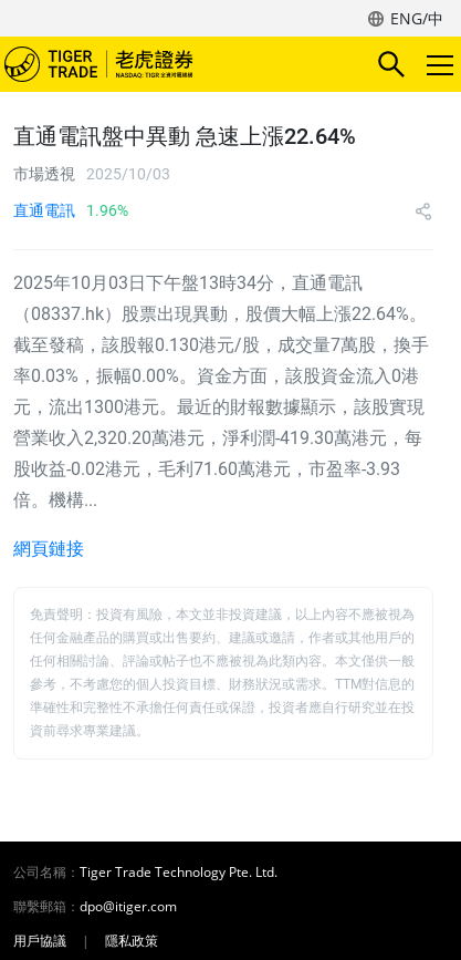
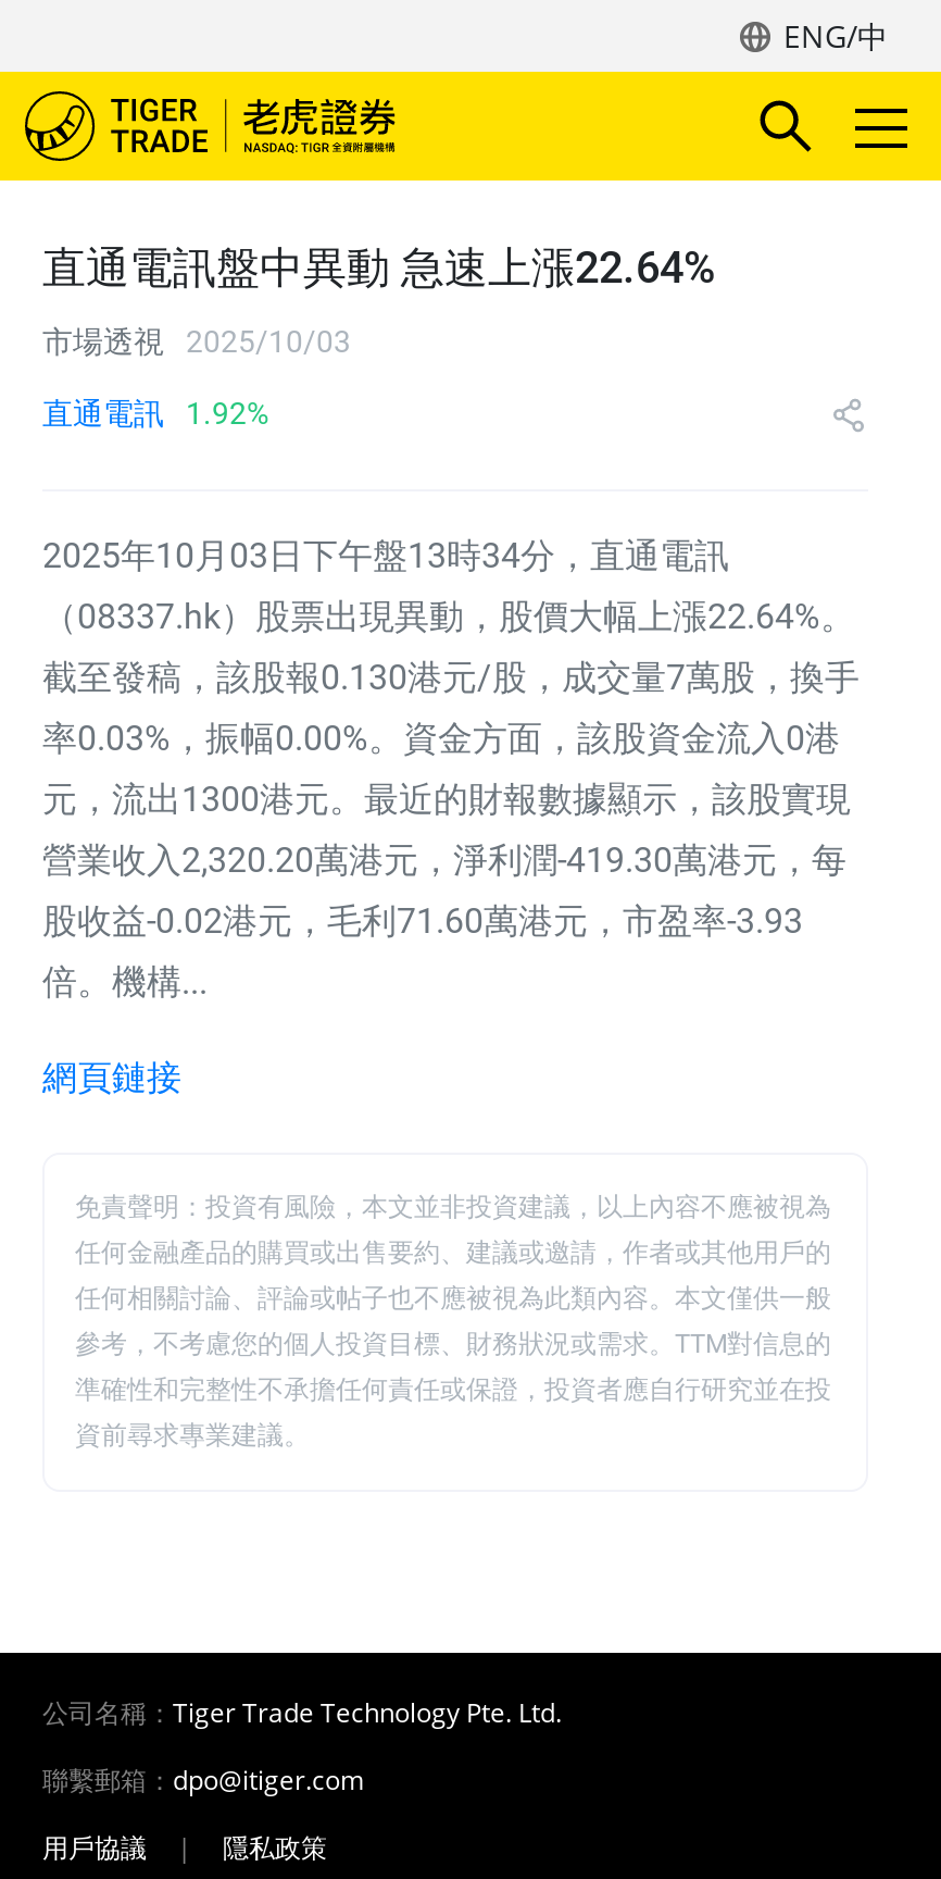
- 直通電訊 1.96%
+ 直通電訊 1.92%
